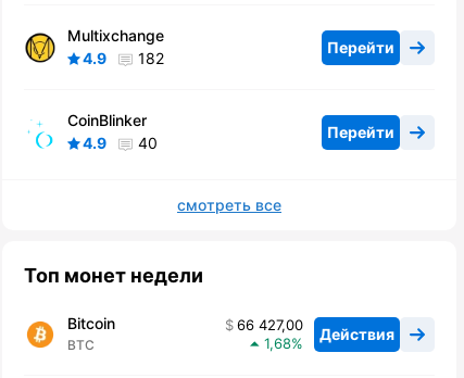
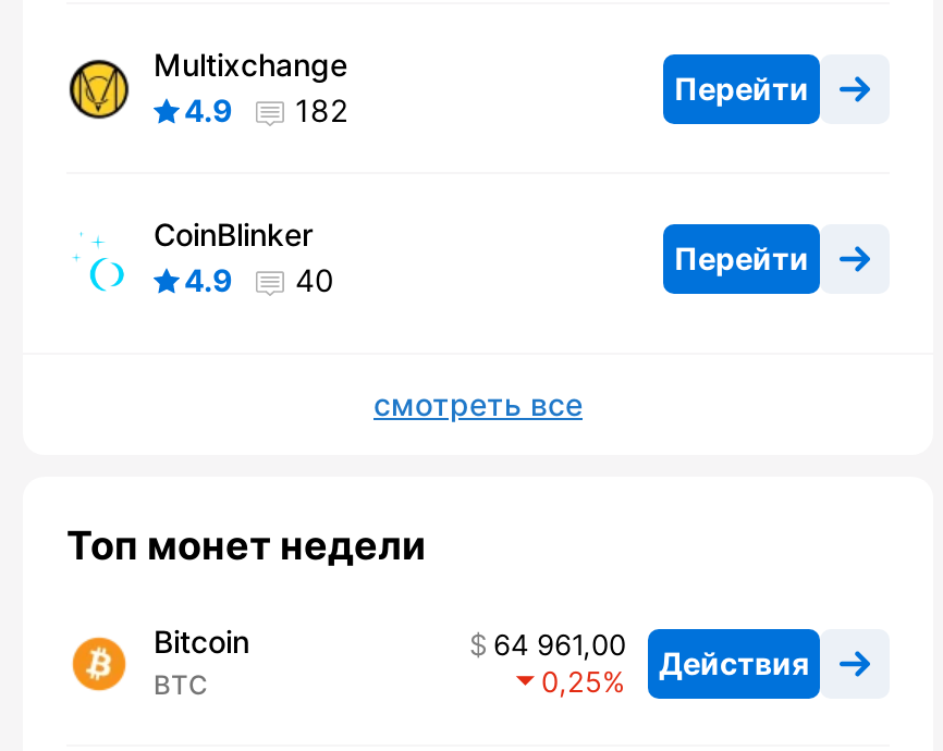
- 66 427,00 Действия
+ 64 961,00 Действия

- 1,68
+ 0,25
